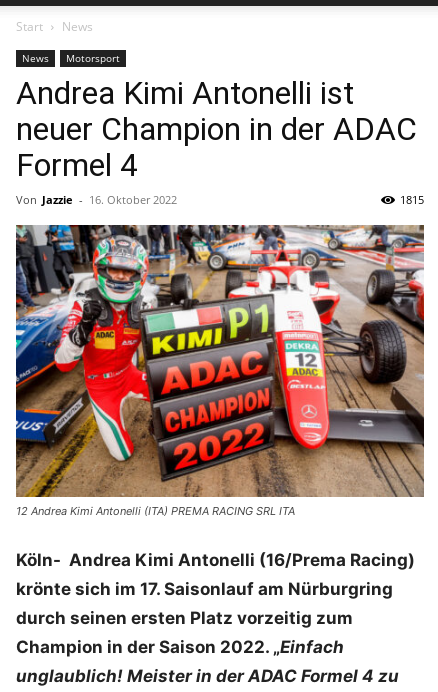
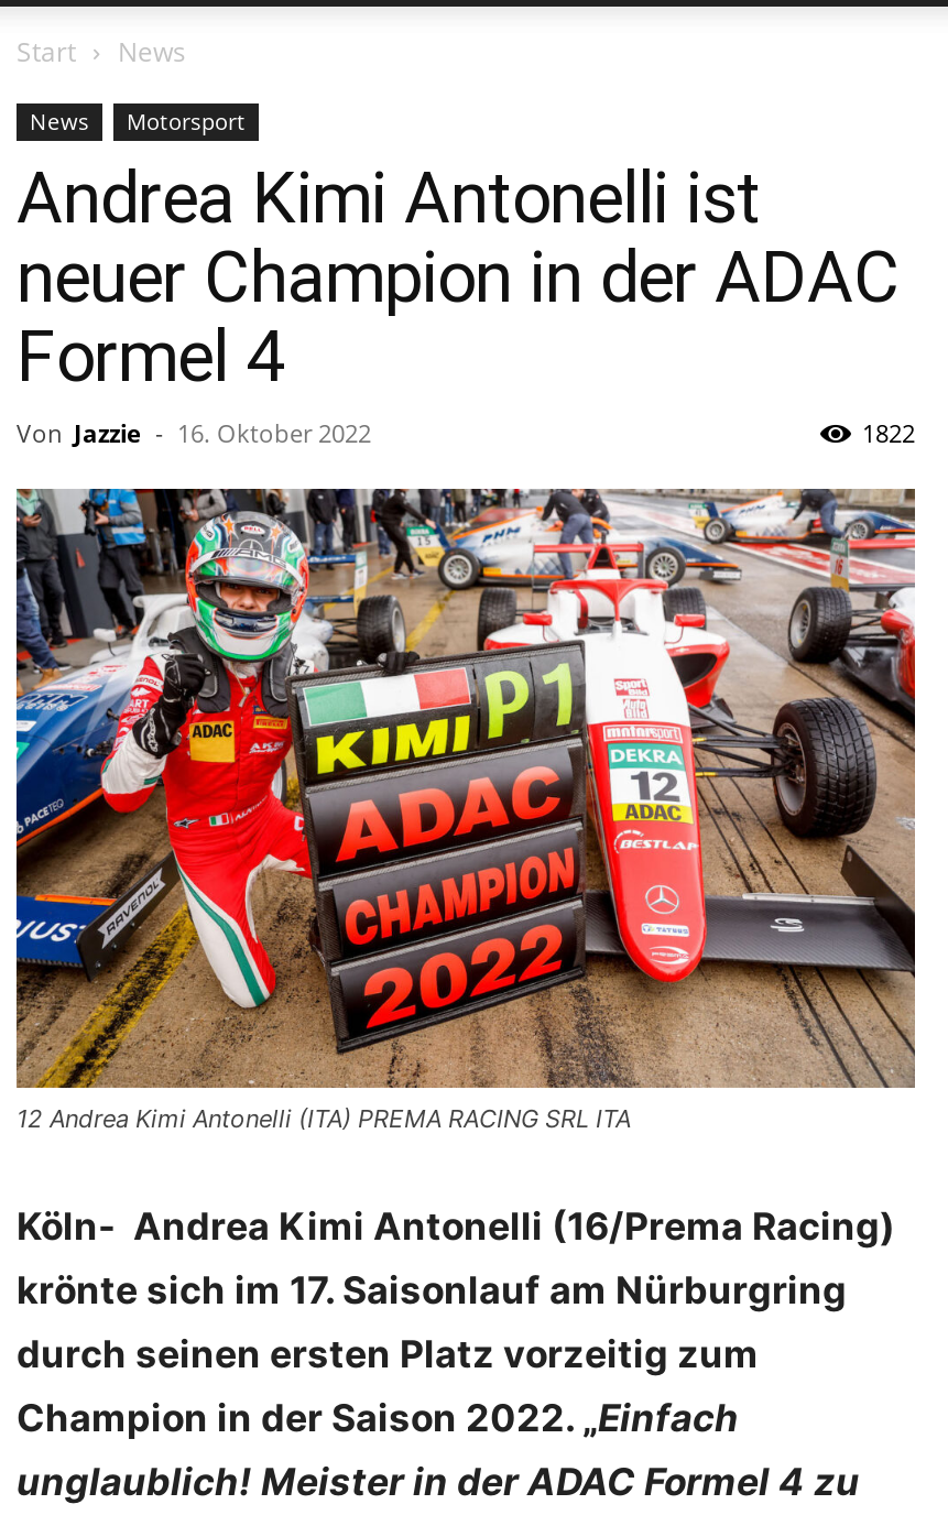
- 1815
+ 1822
